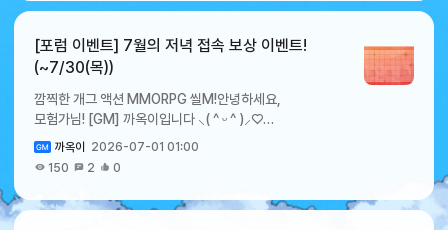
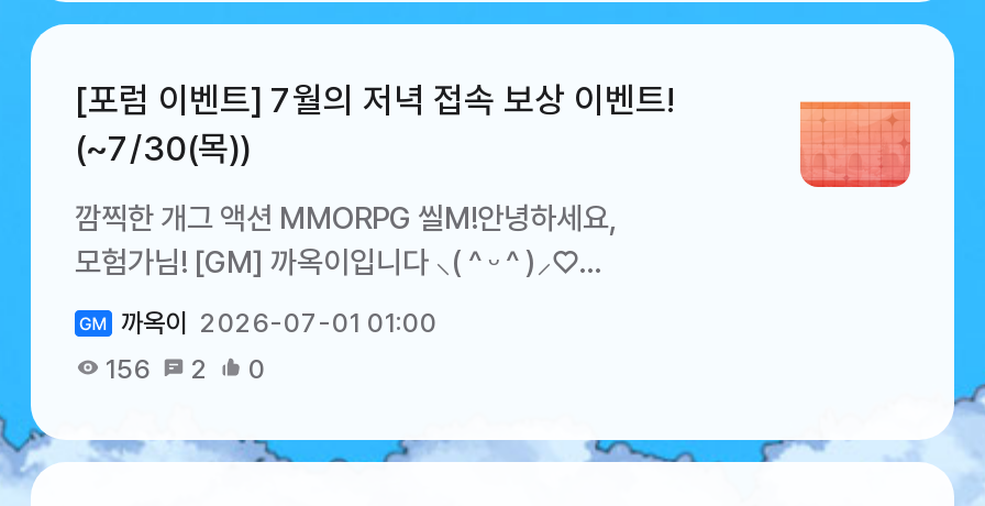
- 150 2 0
+ 156 2 0
